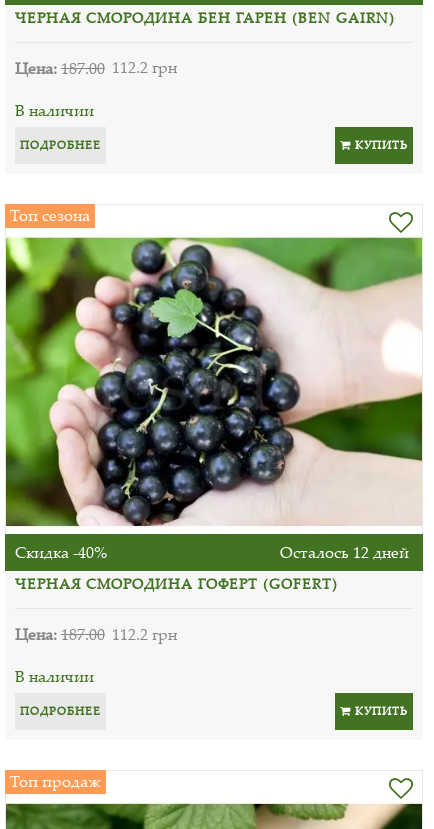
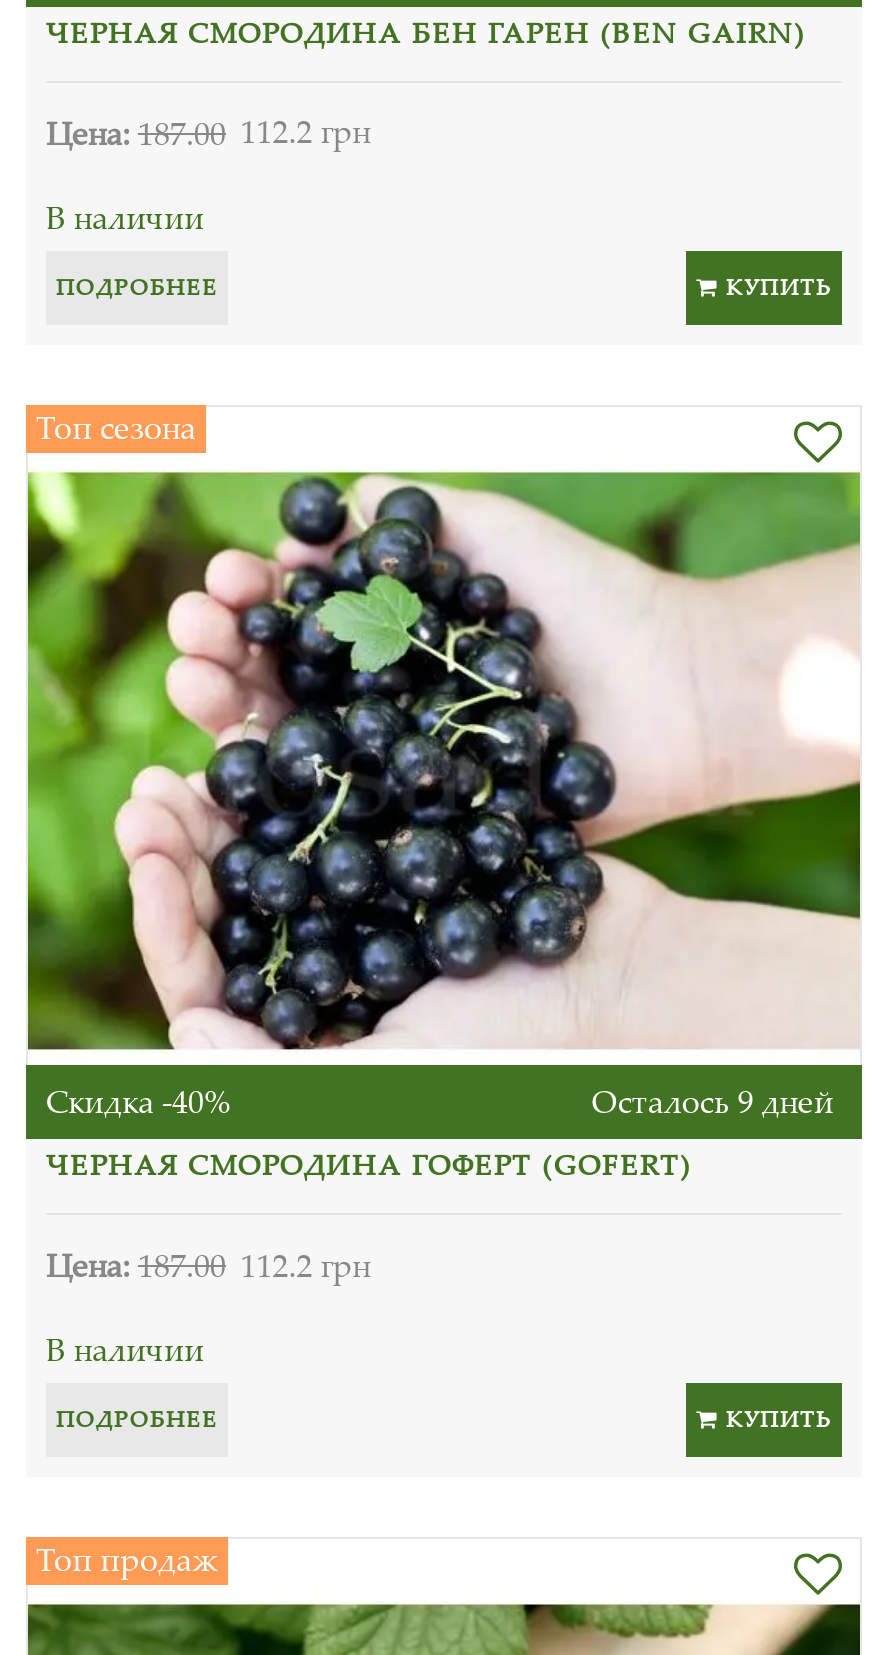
- Осталось 12 дней
+ Осталось 9 дней
